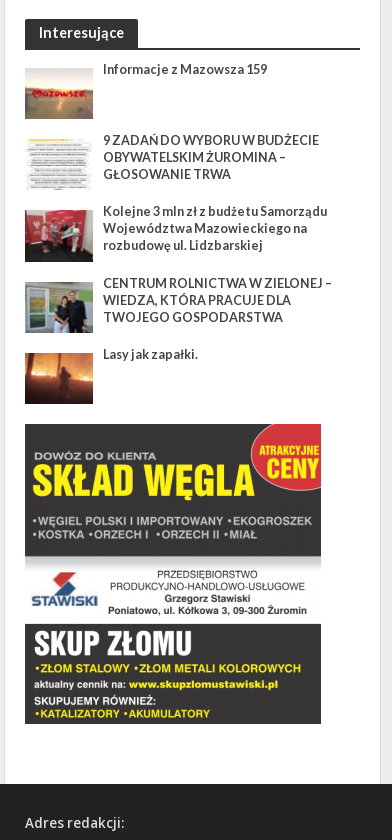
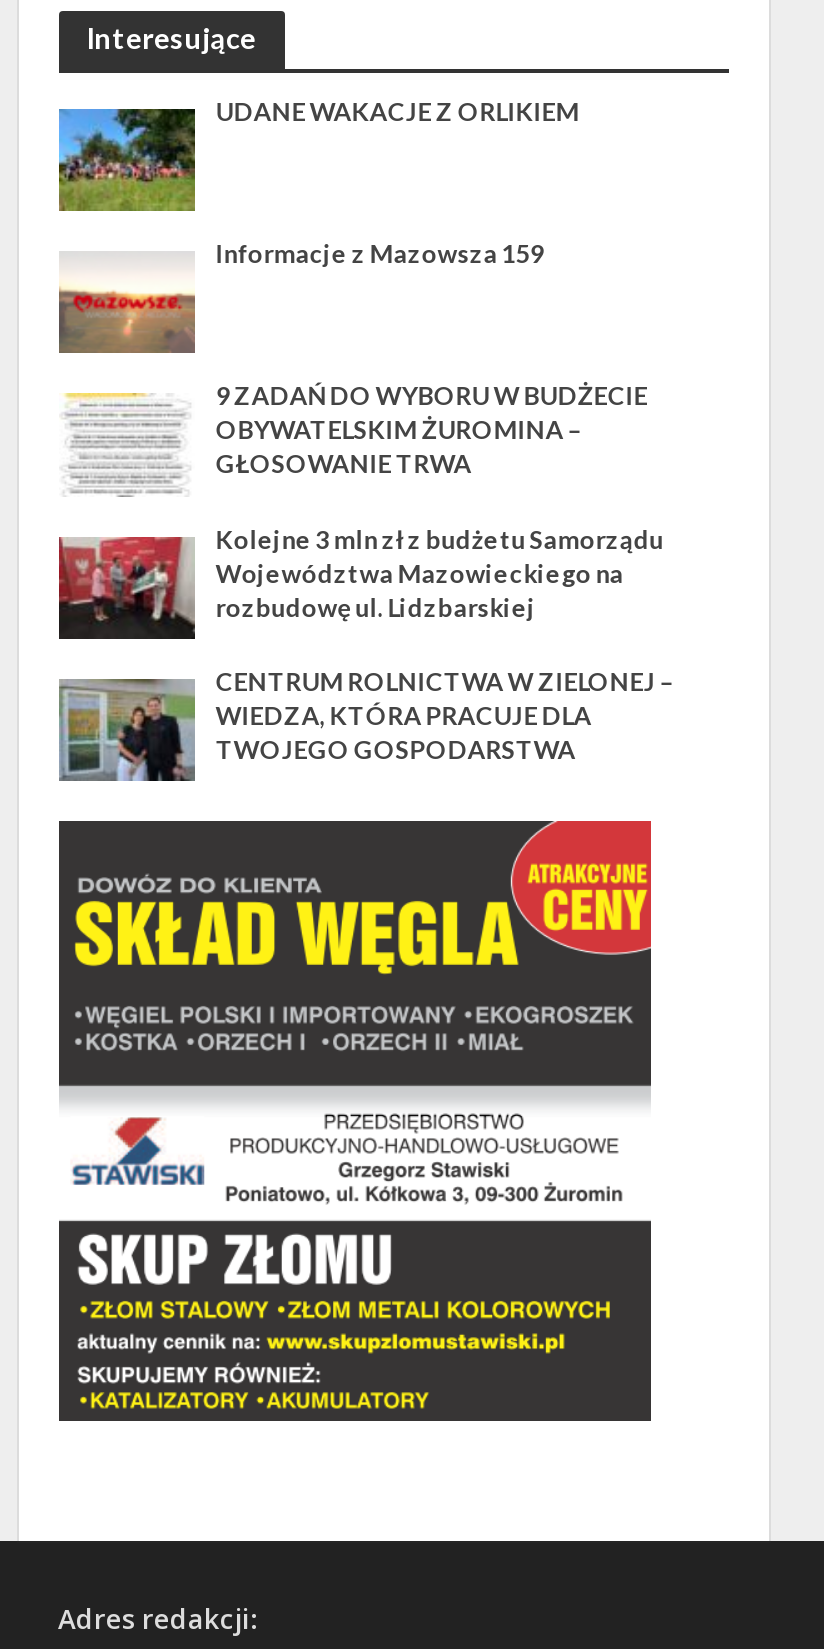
+ [image]
+ UDANE WAKACJE Z ORLIKIEM

moved down: [image] | Informacje z Mazowsza 159 | 9 ZADAŃ DO WYBORU W BUDŻECIE | ... | WIEDZA, KTÓRA PRACUJE DLA | TWOJEGO GOSPODARSTWA

- [image]
- Lasy jak zapałki.
